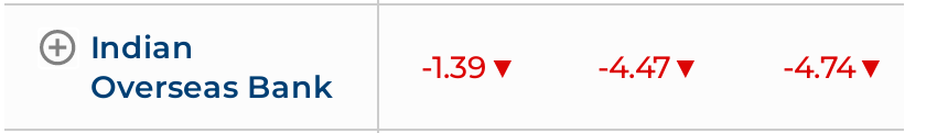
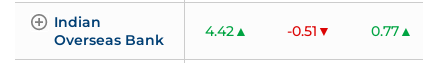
- -1.39
+ 4.42

- -4.47
+ -0.51

- -4.74
+ 0.77
